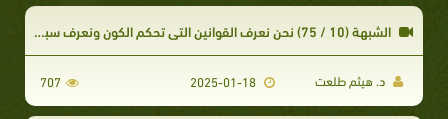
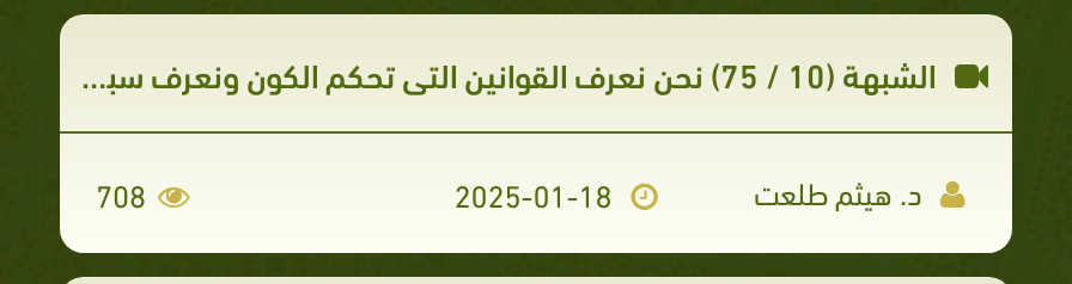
- 707
+ 708
